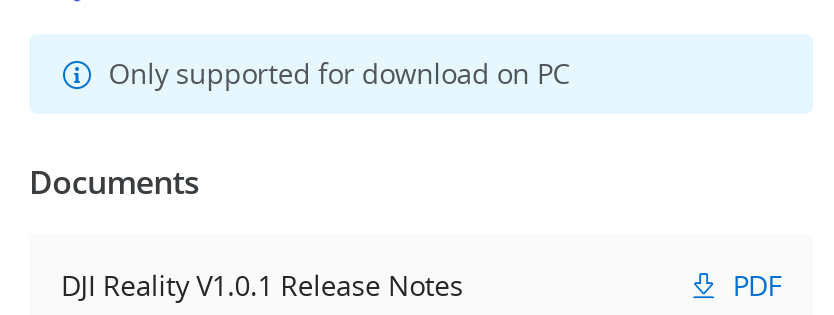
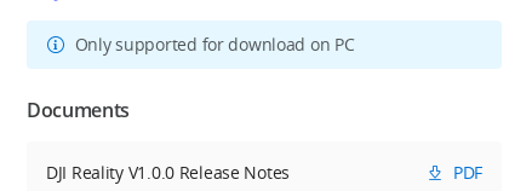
- DJI Reality V1.0.1 Release Notes
+ DJI Reality V1.0.0 Release Notes
